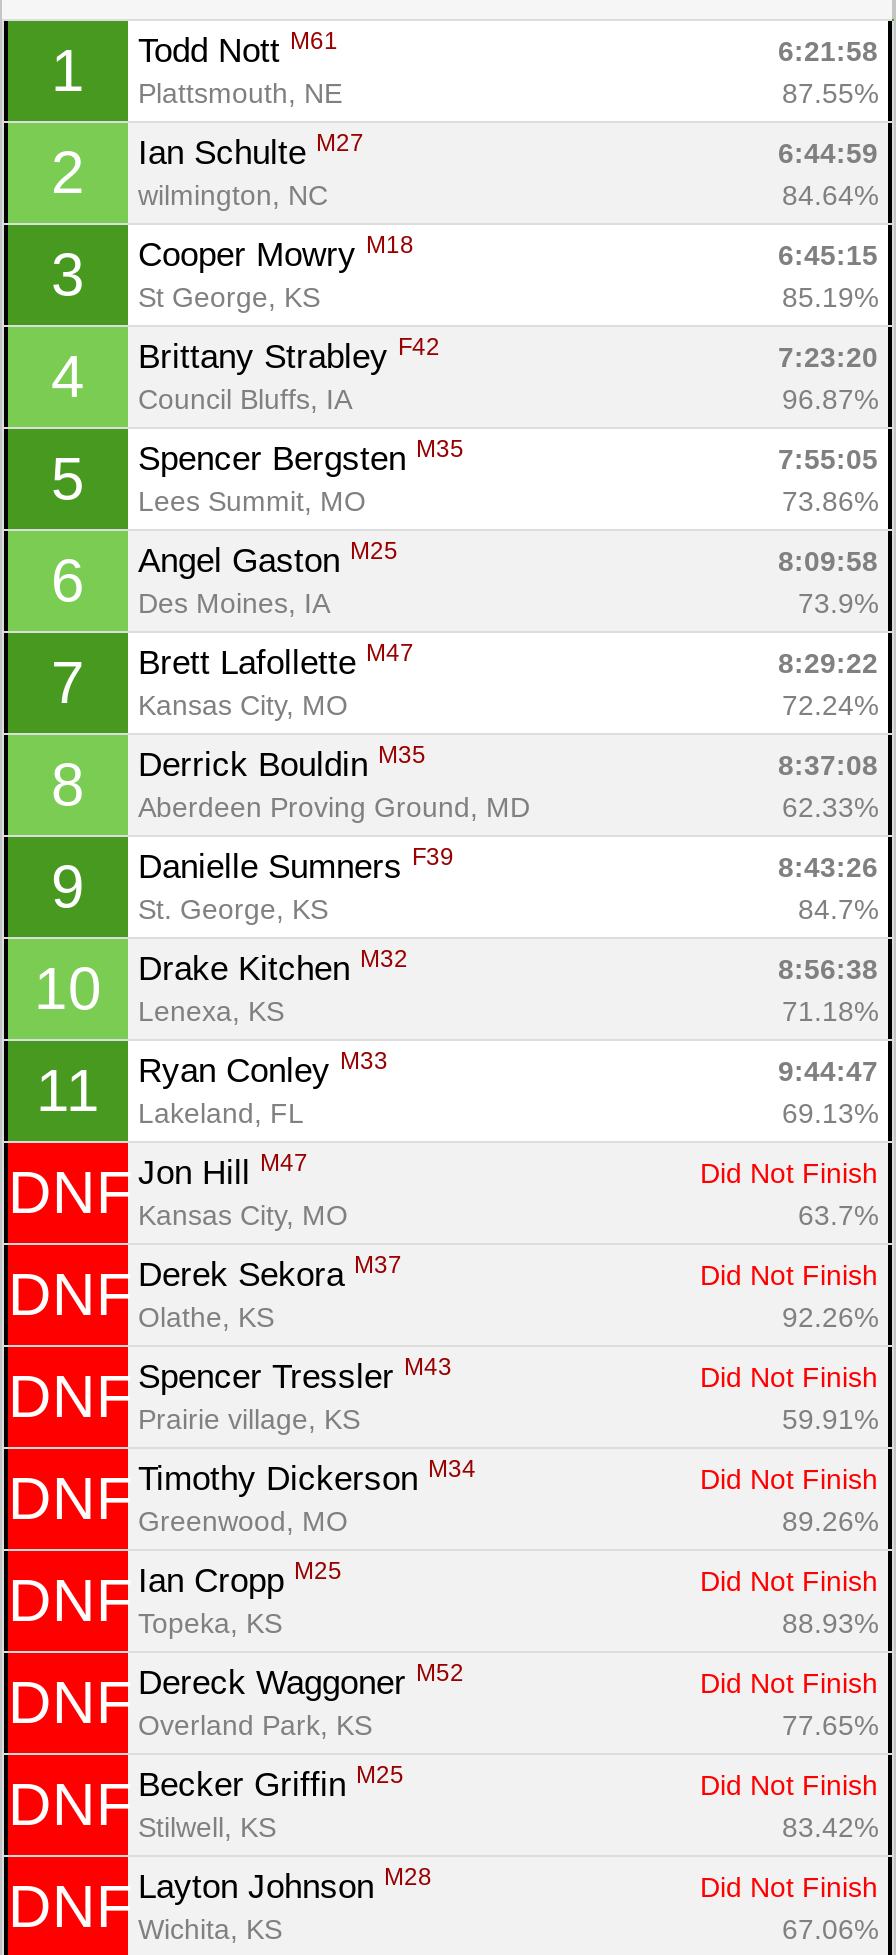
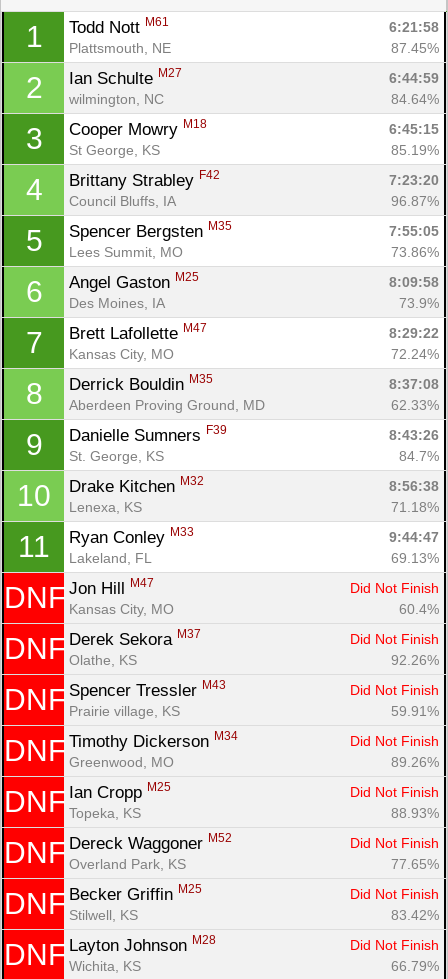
- 87.55%
+ 87.45%

- 63.7%
+ 60.4%

- 67.06%
+ 66.79%
